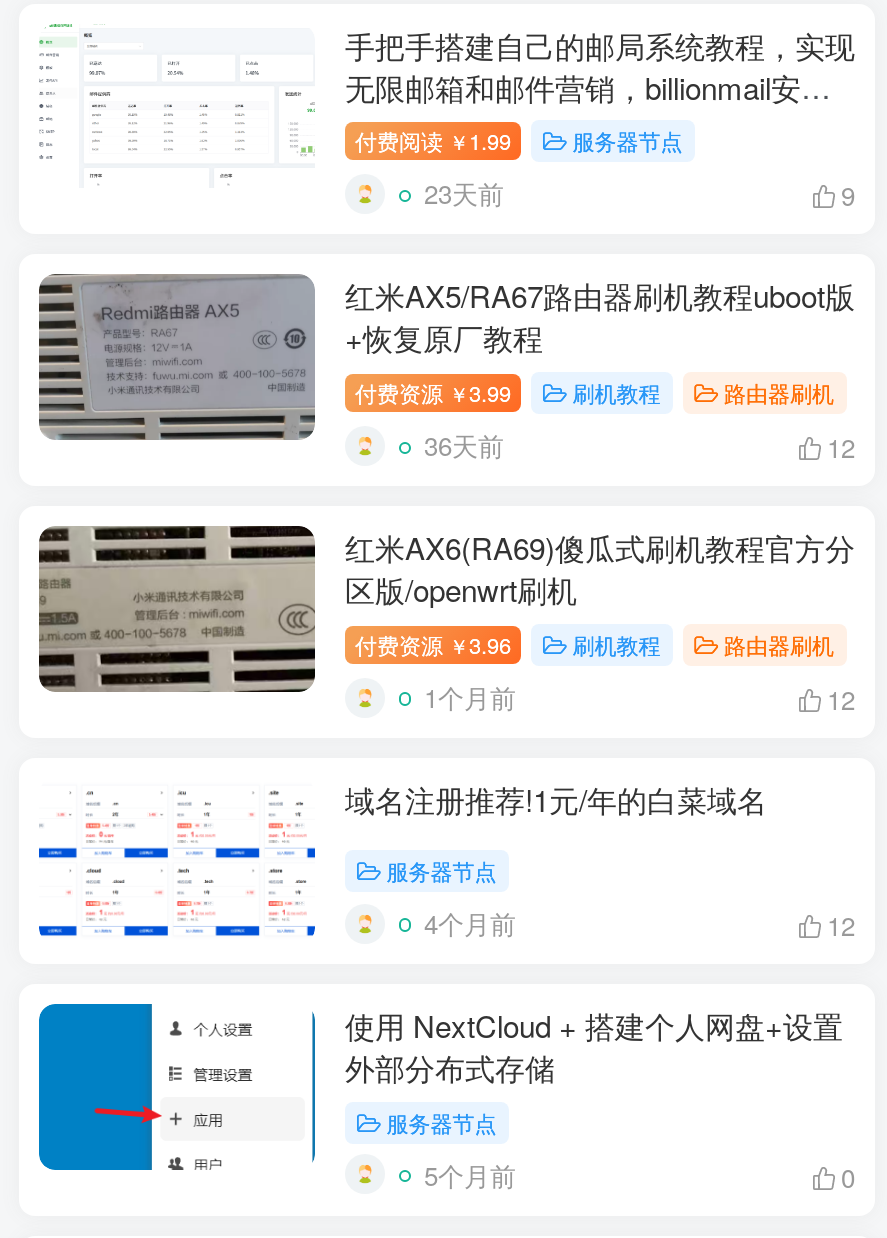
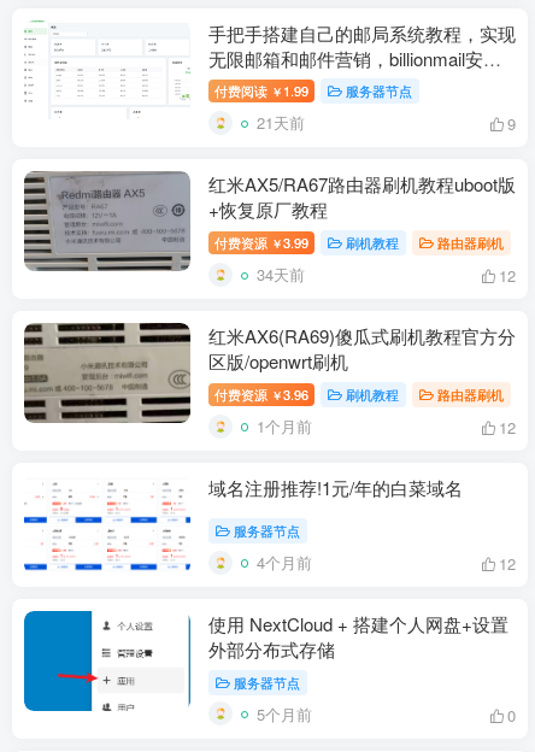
- 23天前
+ 21天前

- 36天前
+ 34天前
